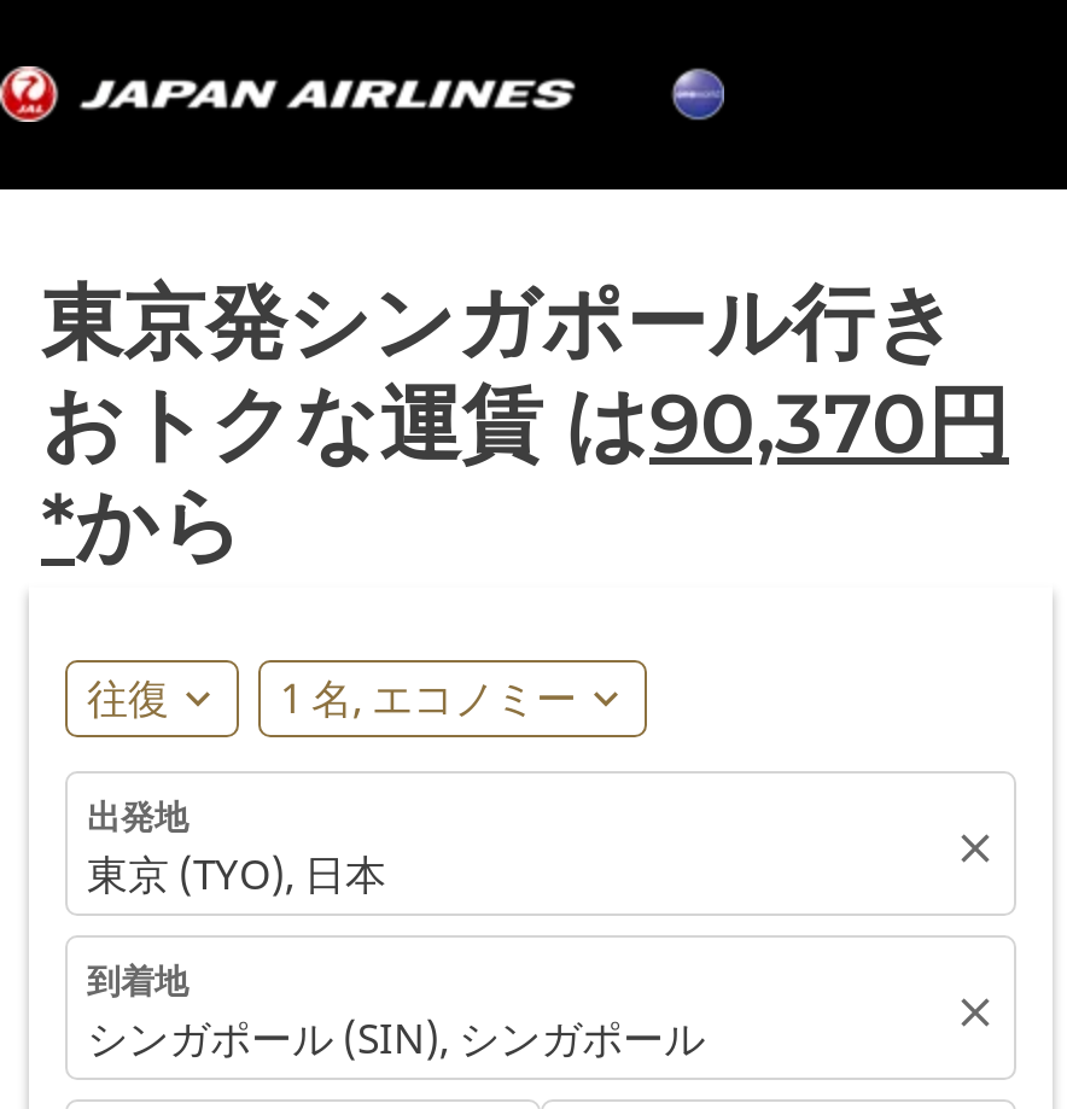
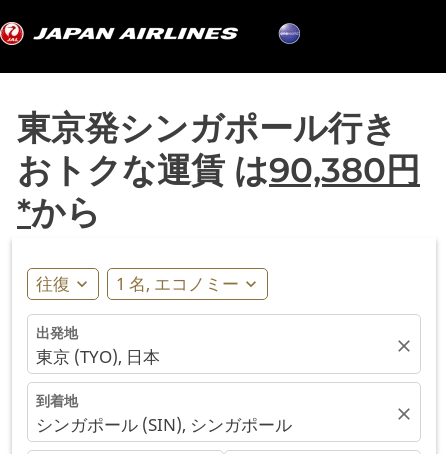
- おトクな運賃 は90,370円
+ おトクな運賃 は90,380円
